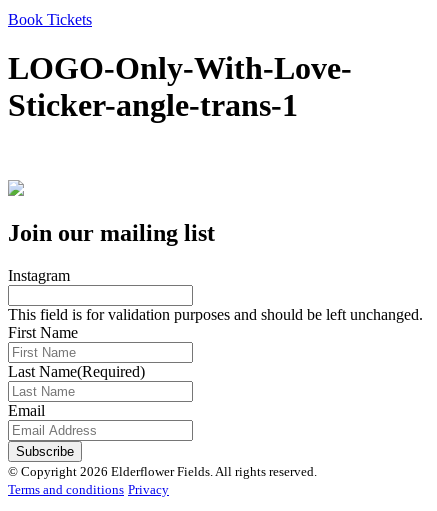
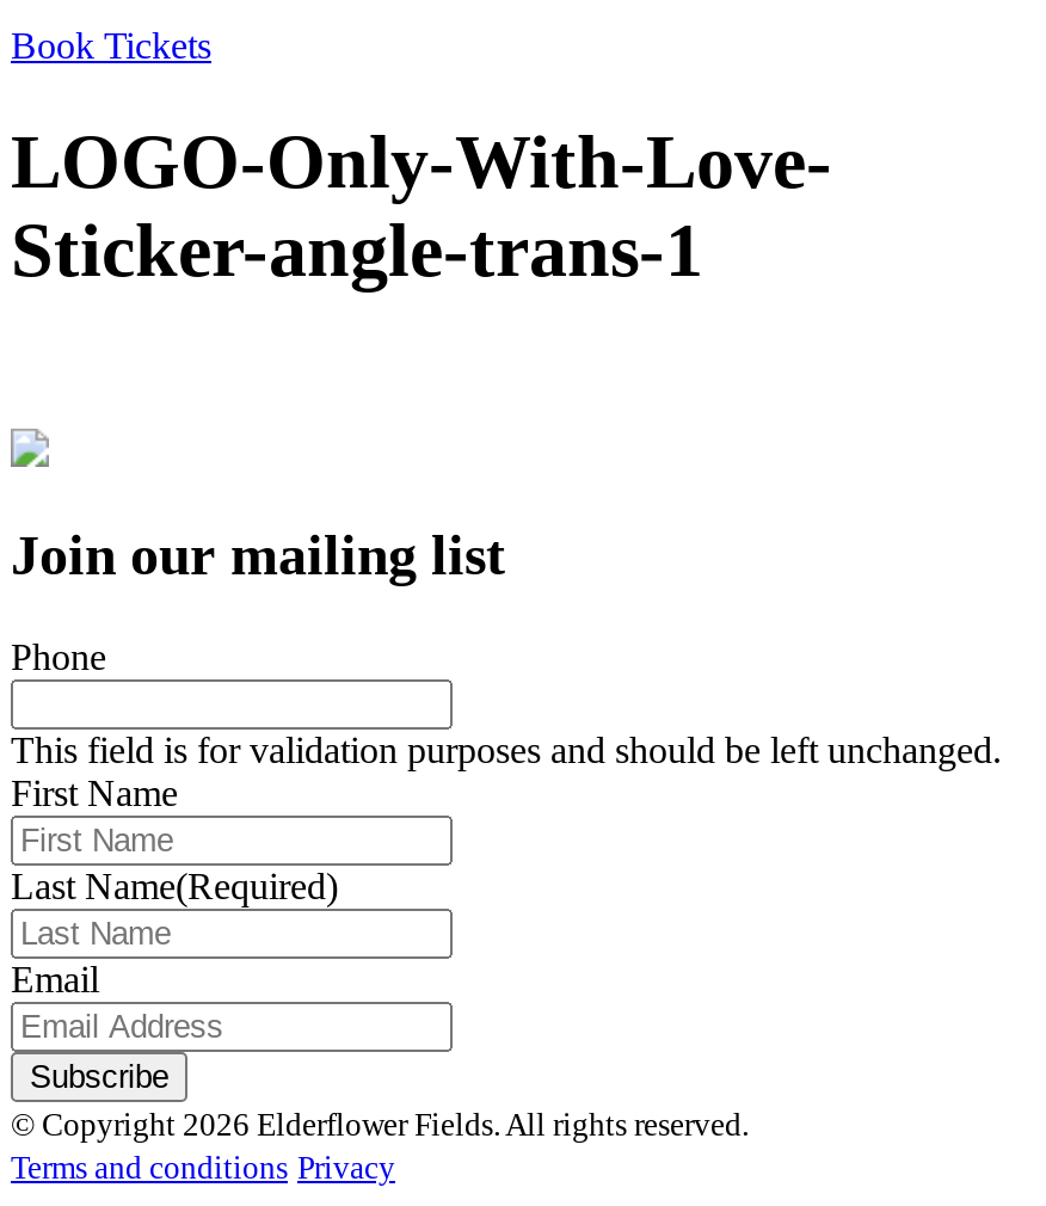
- Instagram
+ Phone
